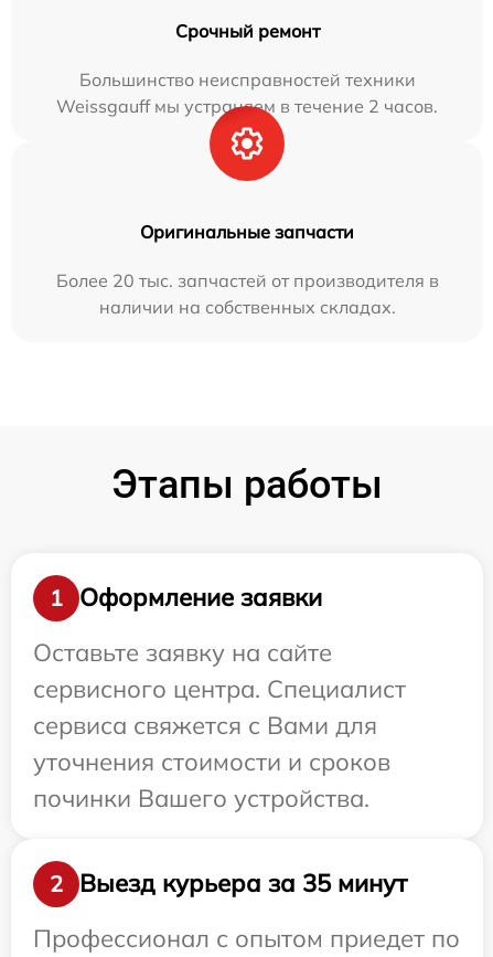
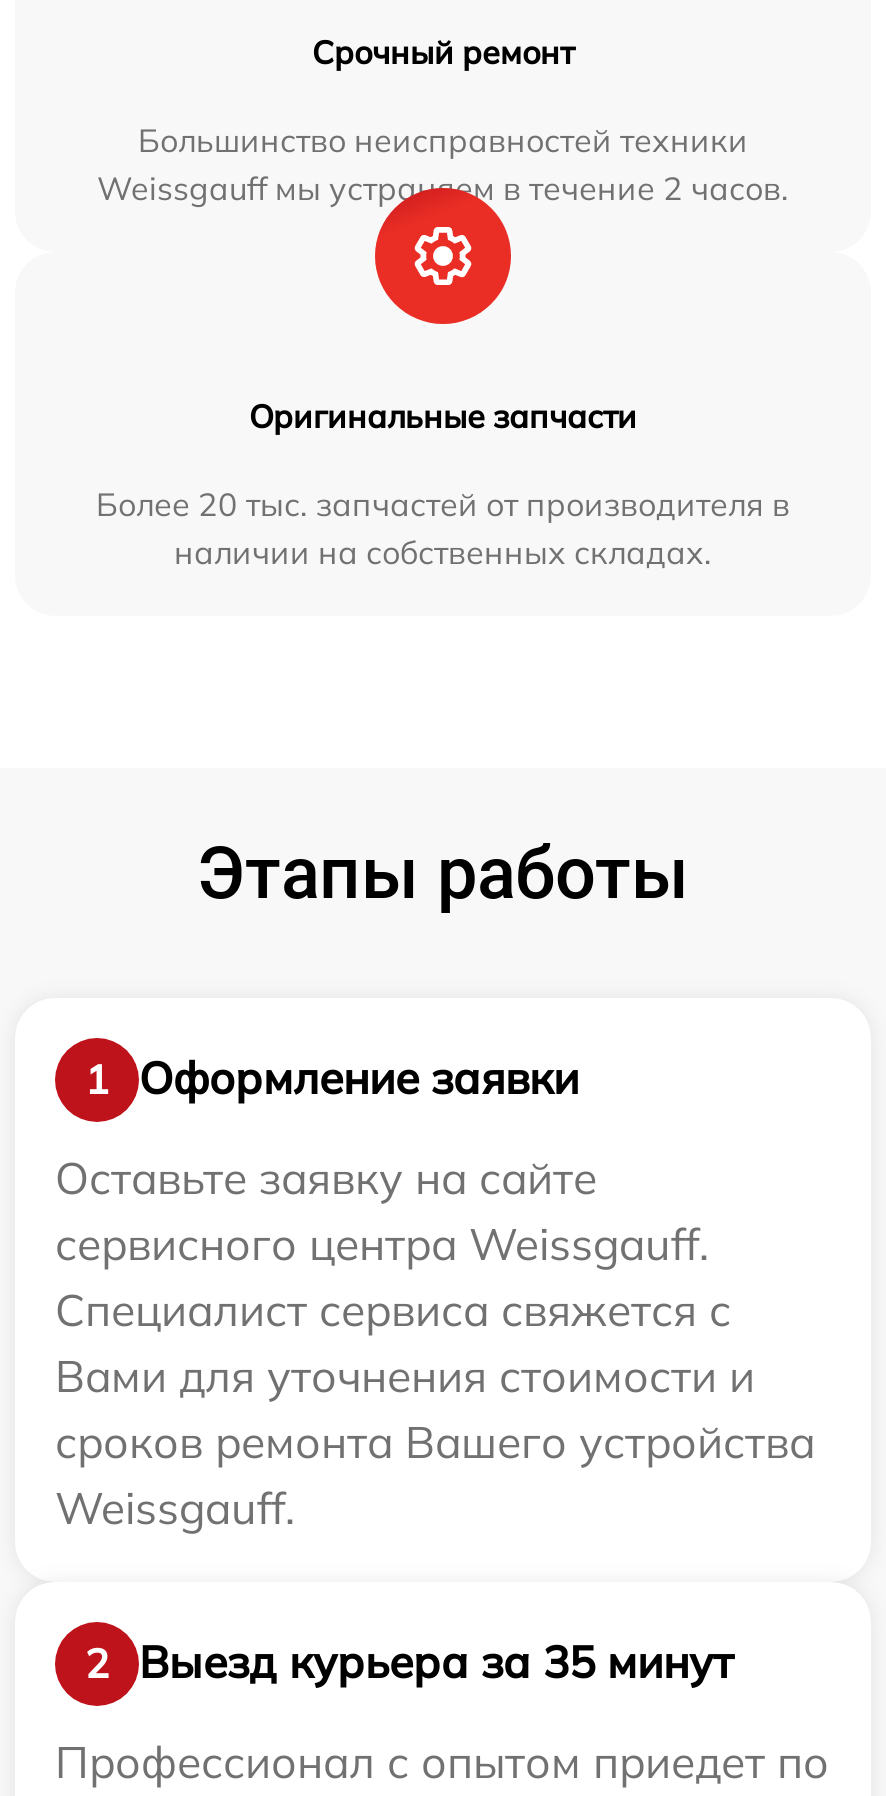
- сервисного центра. Специалист
- сервиса свяжется с Вами для
- уточнения стоимости и сроков
- починки Вашего устройства.
+ сервисного центра Weissgauff.
+ Специалист сервиса свяжется с
+ Вами для уточнения стоимости и
+ сроков ремонта Вашего устройства
+ Weissgauff.
